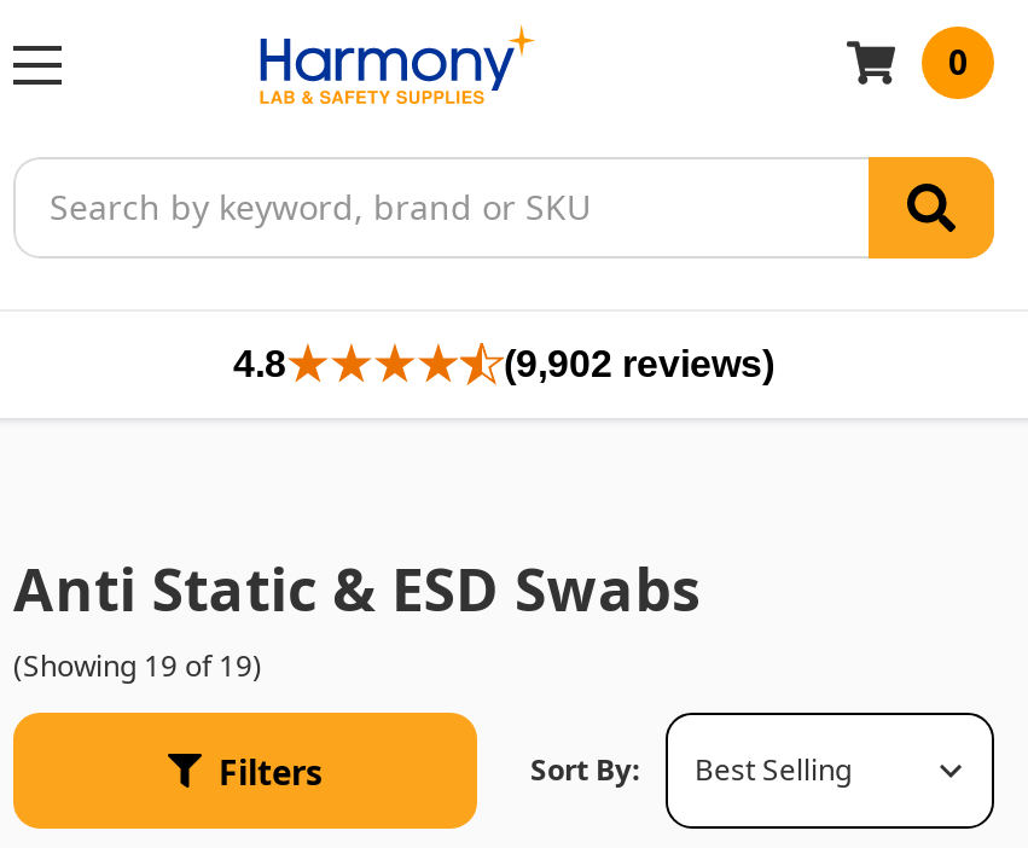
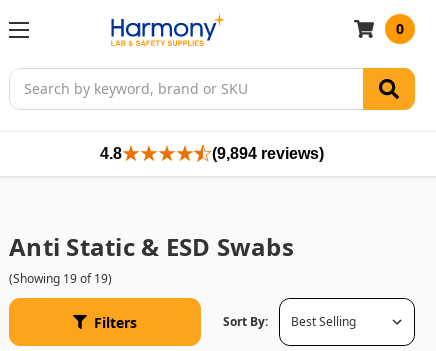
- (9,902 reviews)
+ (9,894 reviews)
